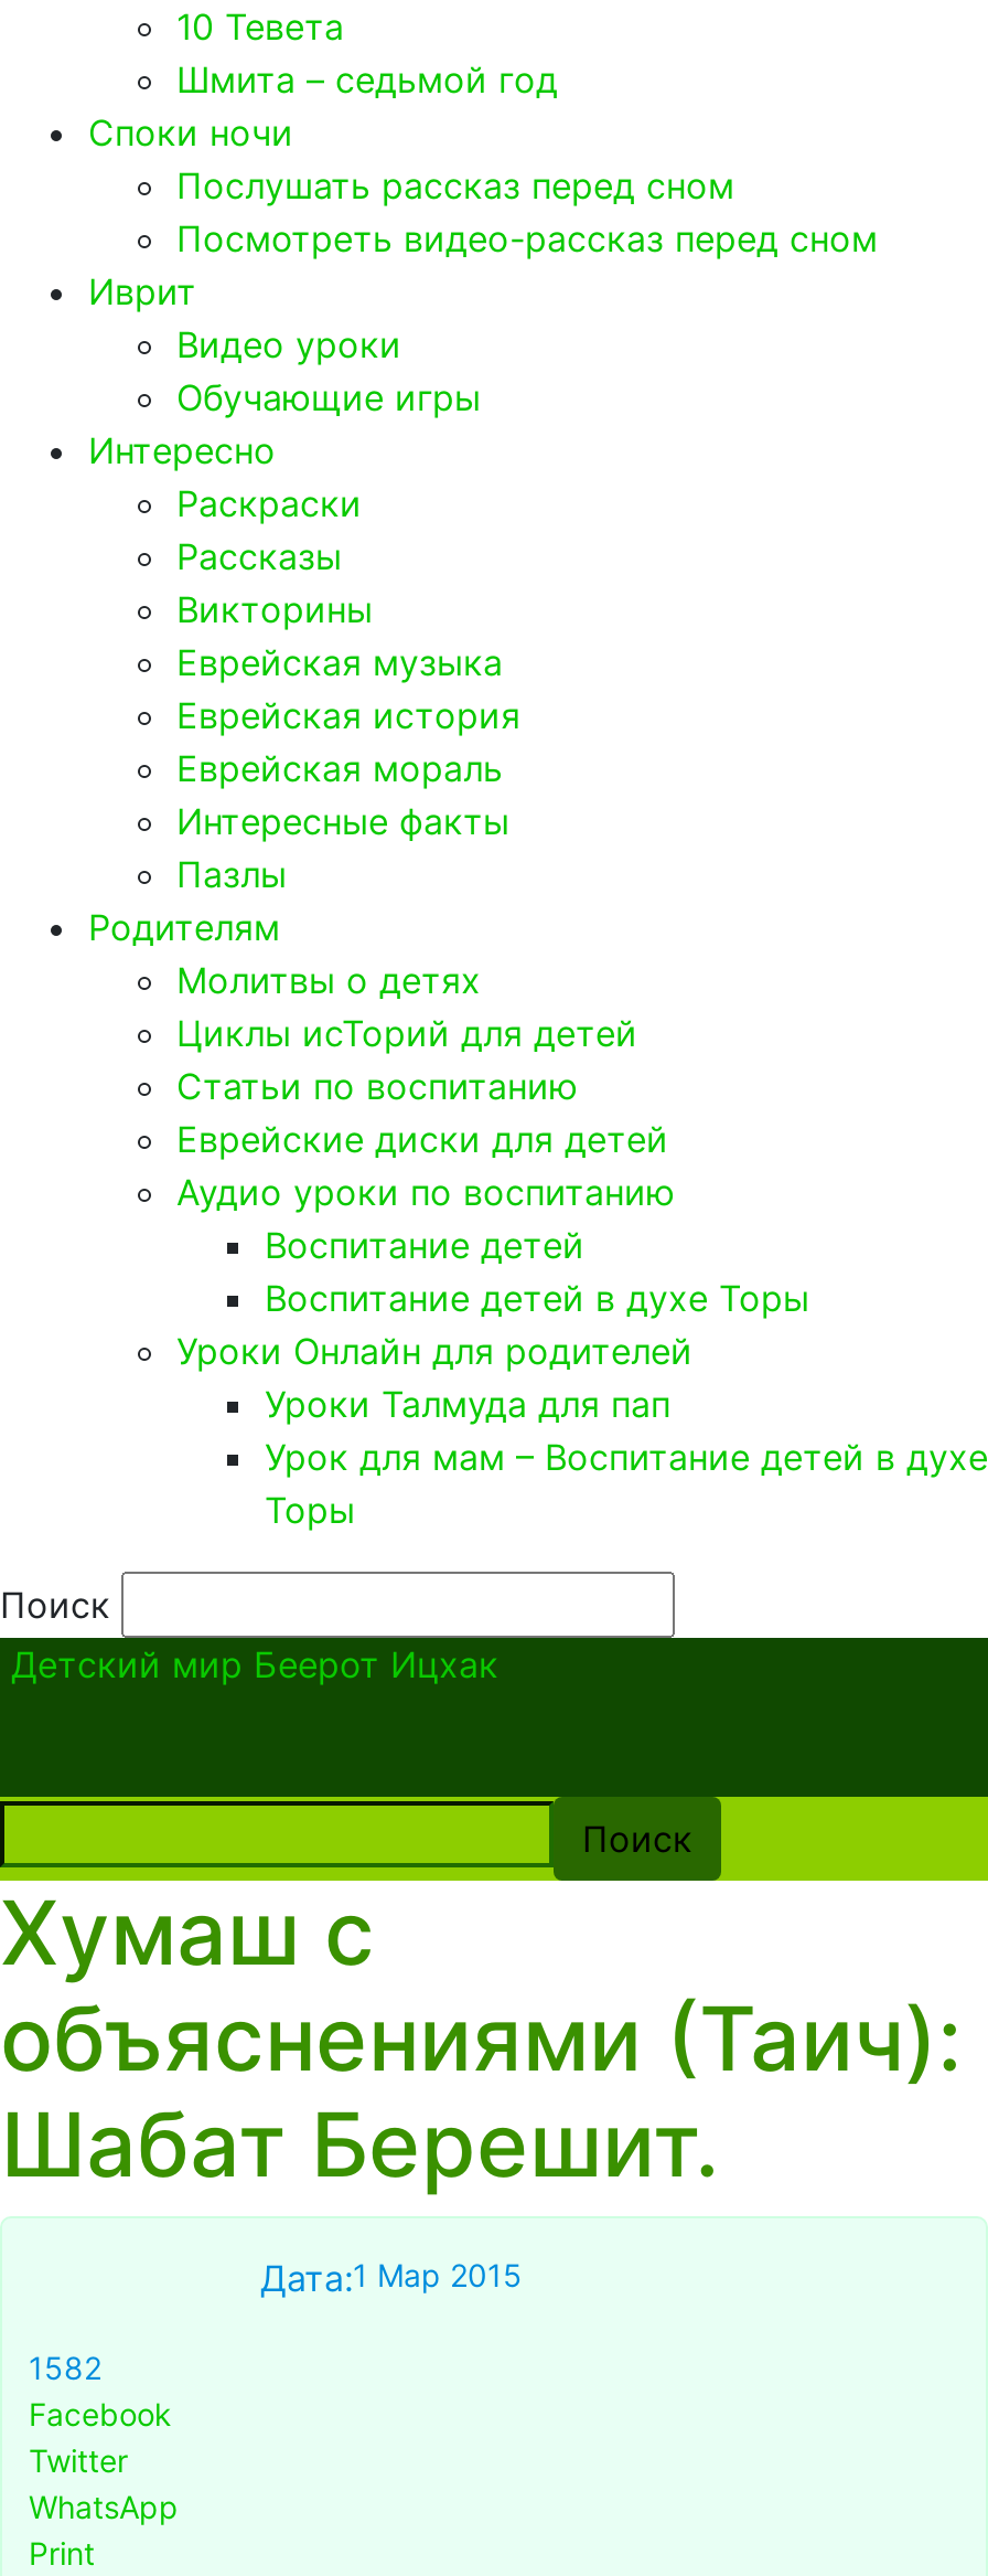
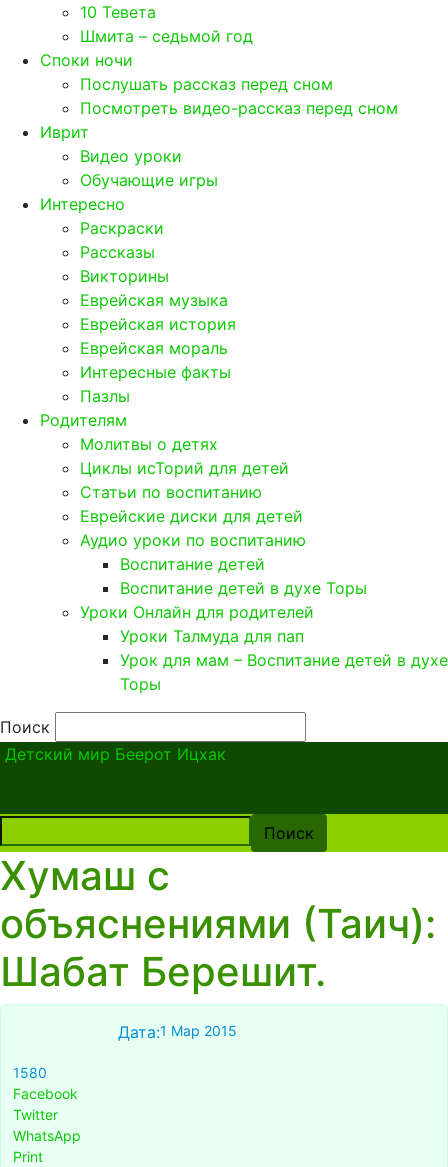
- 1582
+ 1580
